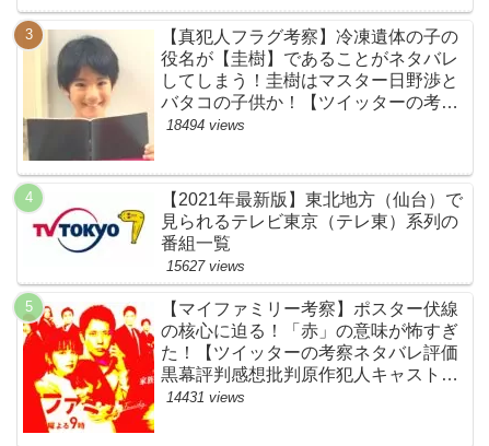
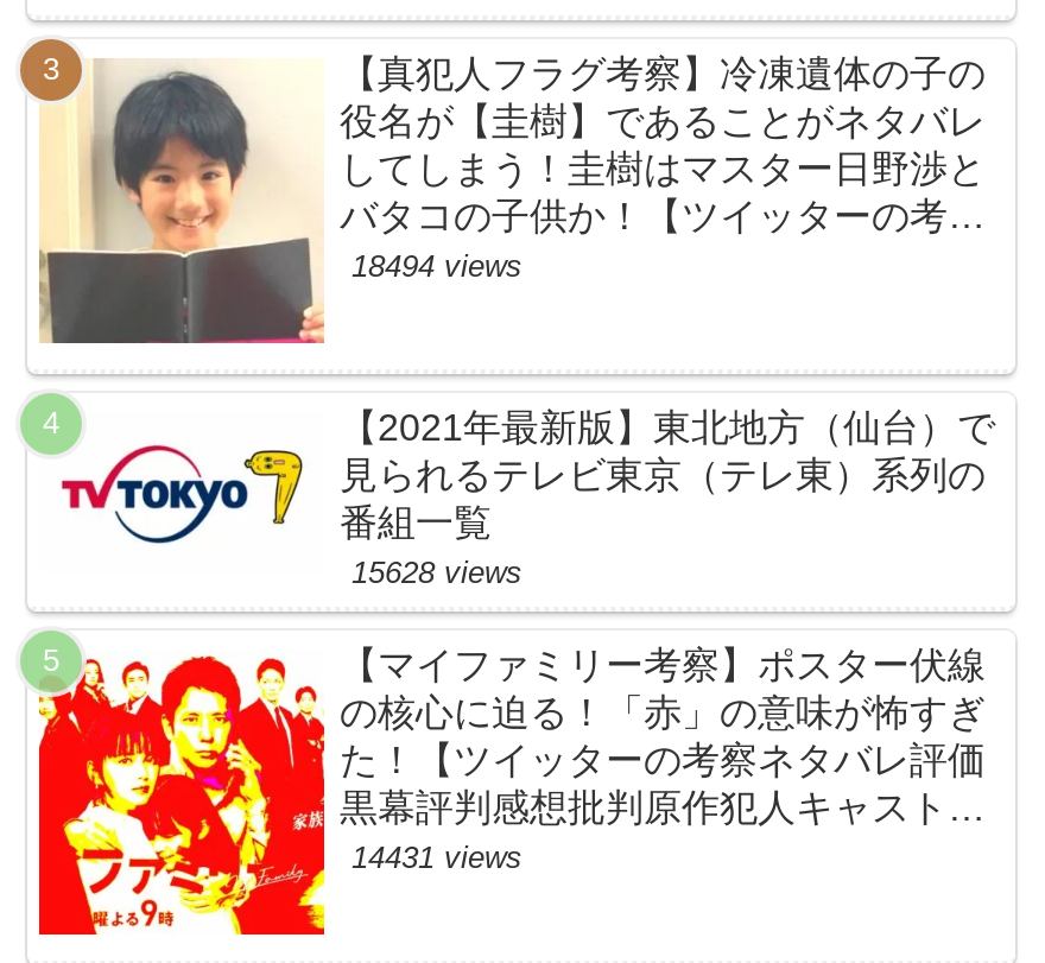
- 15627 views
+ 15628 views
